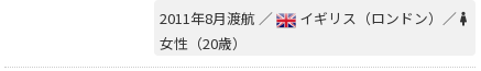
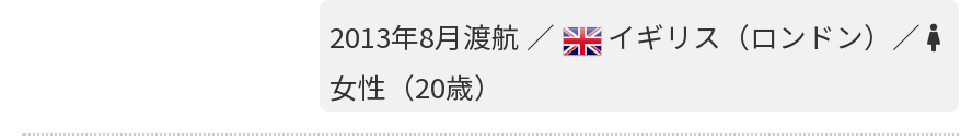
- 2011年8月渡航 ／
+ 2013年8月渡航 ／
